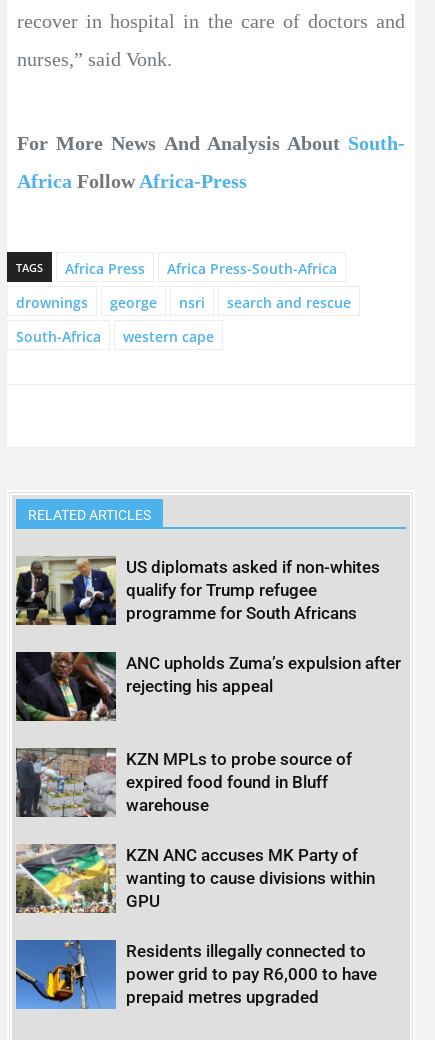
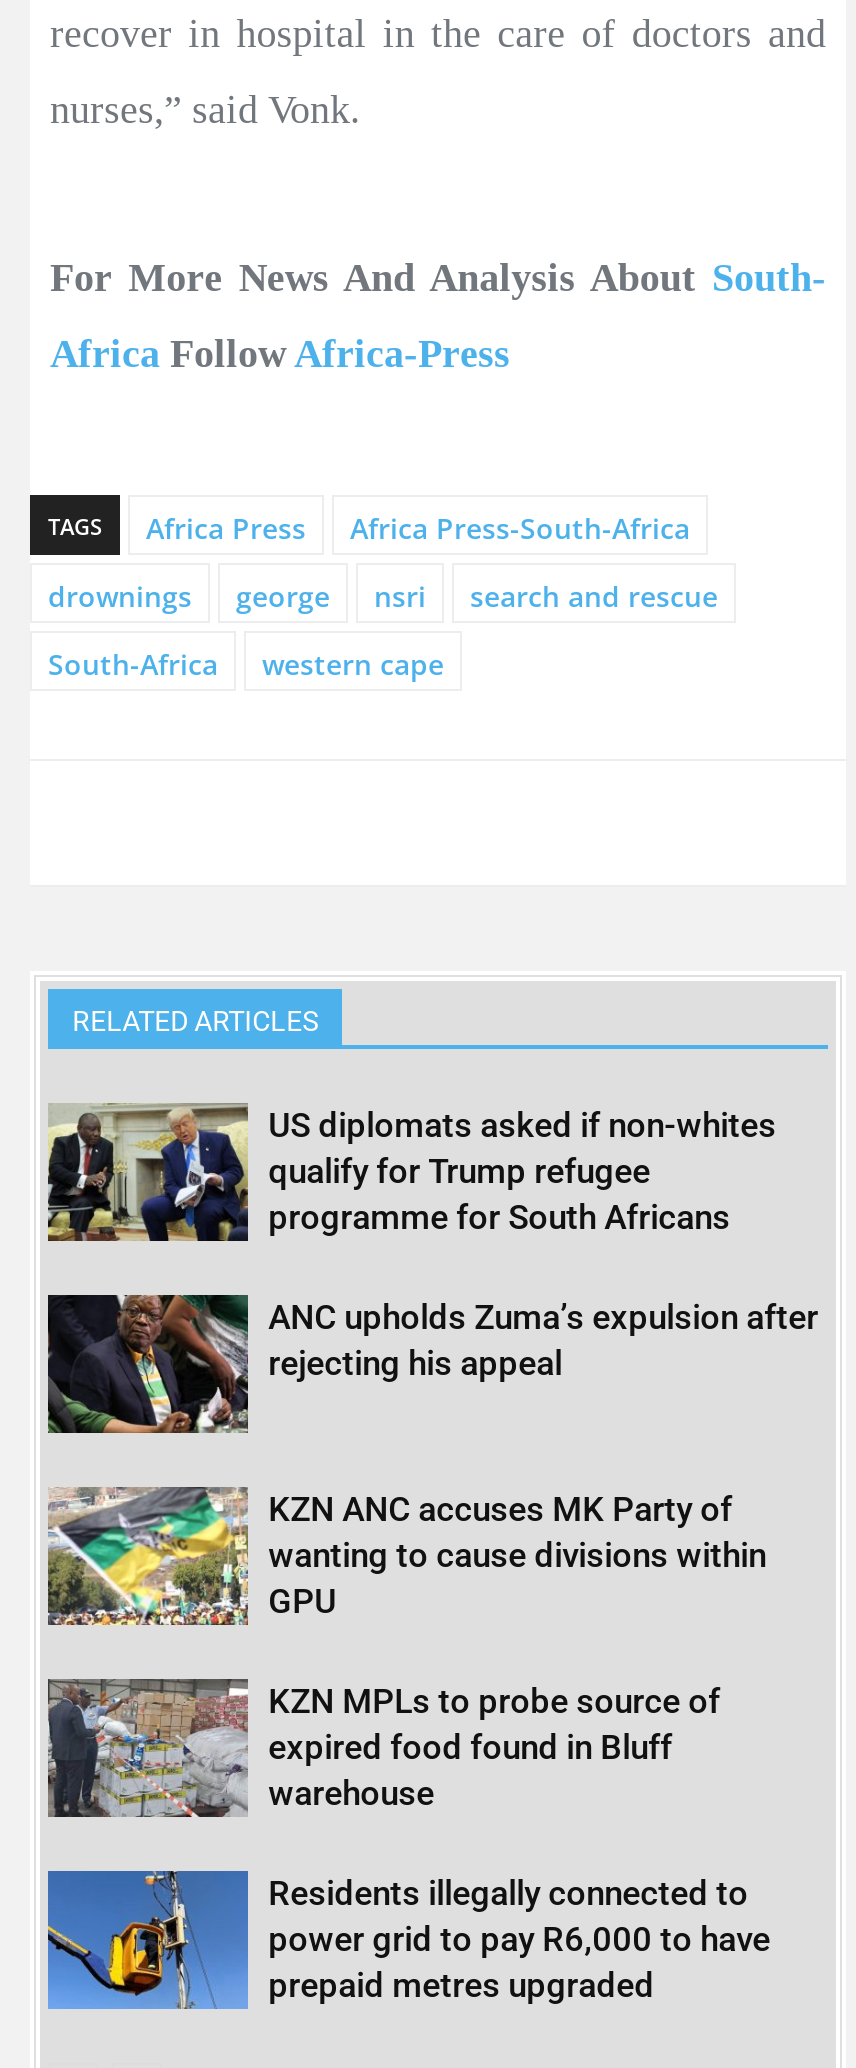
moved down: [image] | KZN MPLs to probe source of | expired food found in Bluff | warehouse

moved up: [image] | KZN ANC accuses MK Party of | wanting to cause divisions within | GPU
